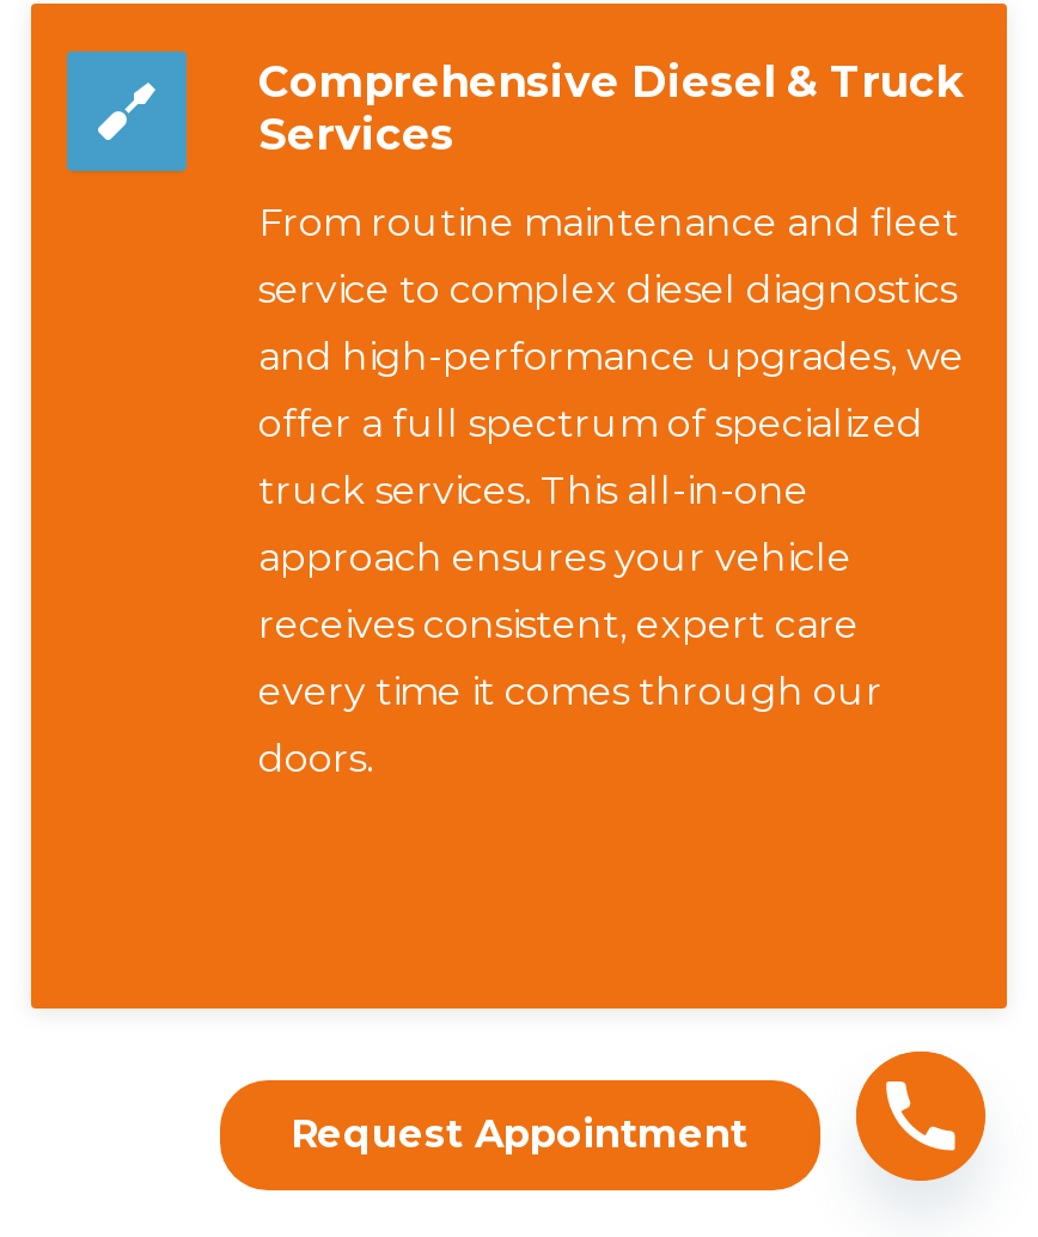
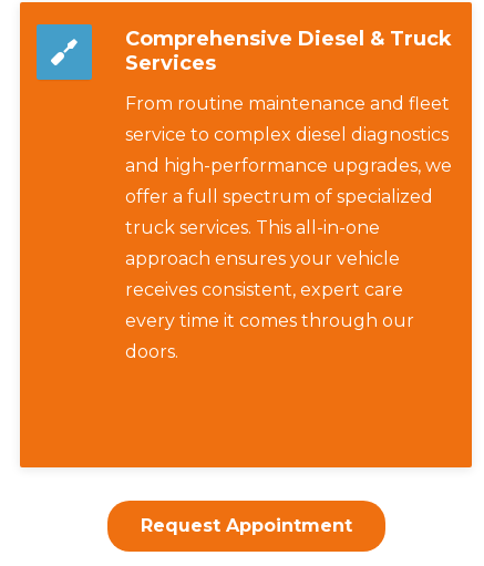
- [image]
